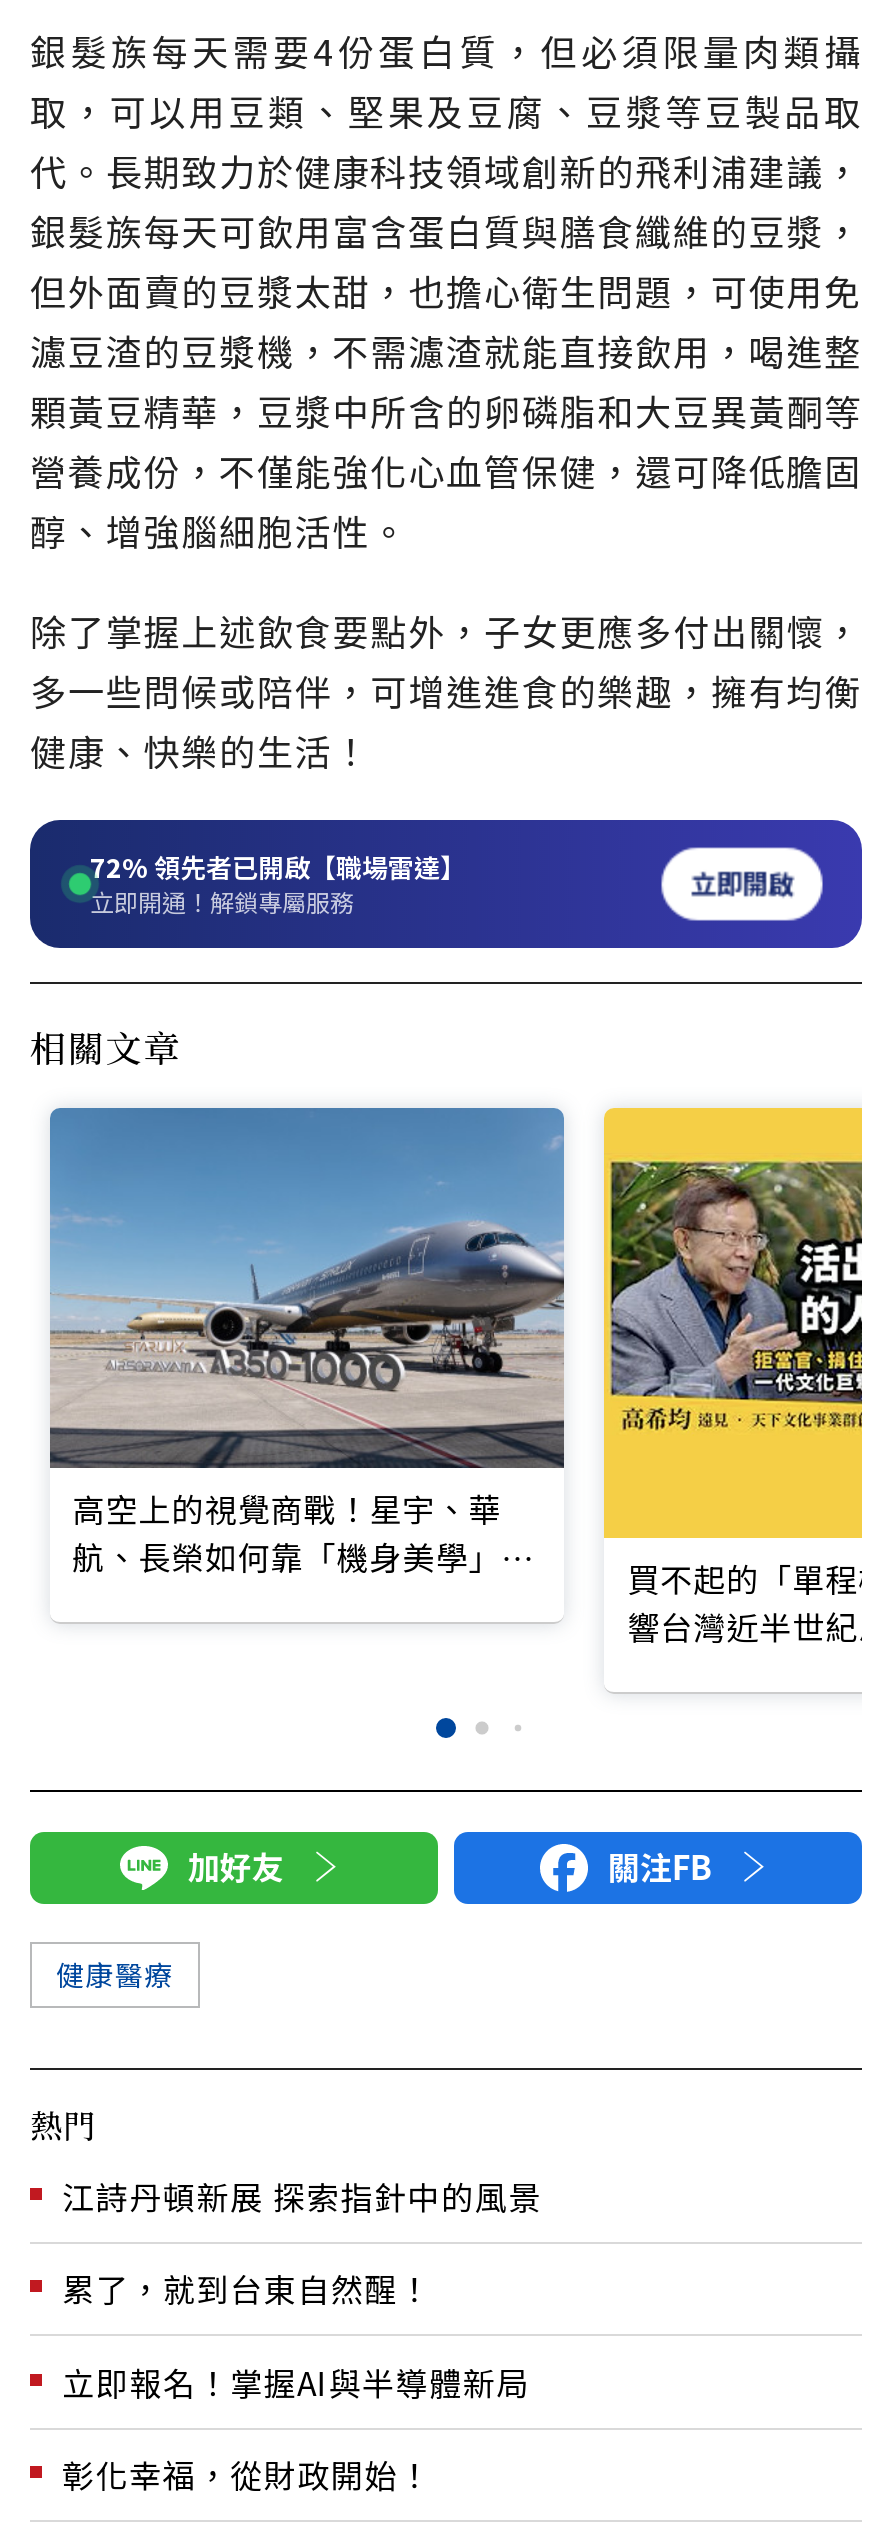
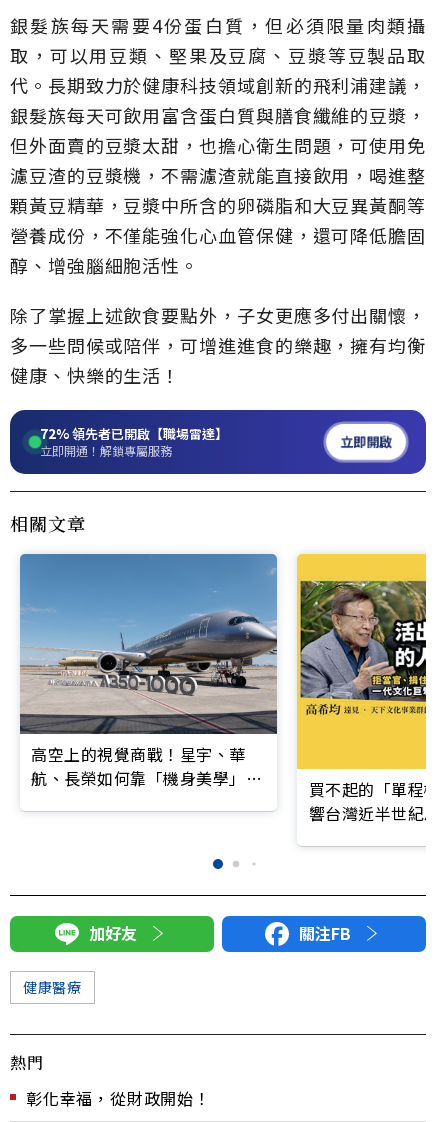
- 江詩丹頓新展 探索指針中的風景
- 累了，就到台東自然醒！
- 立即報名！掌握AI與半導體新局
